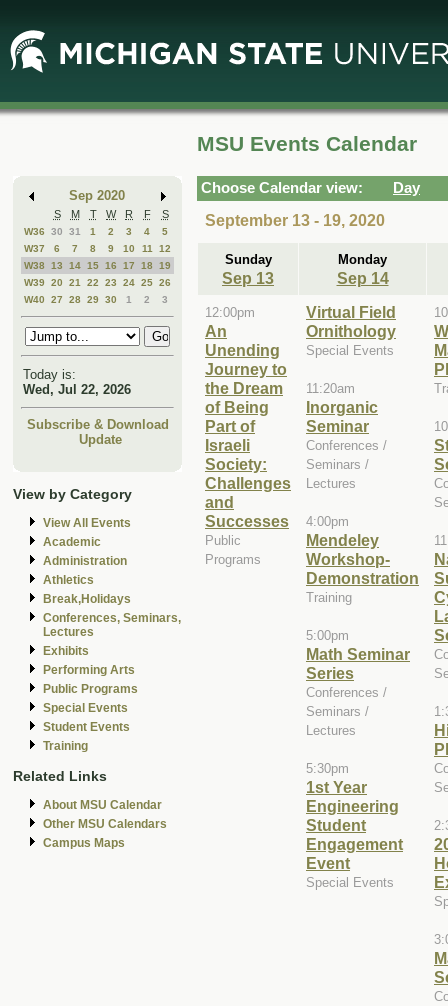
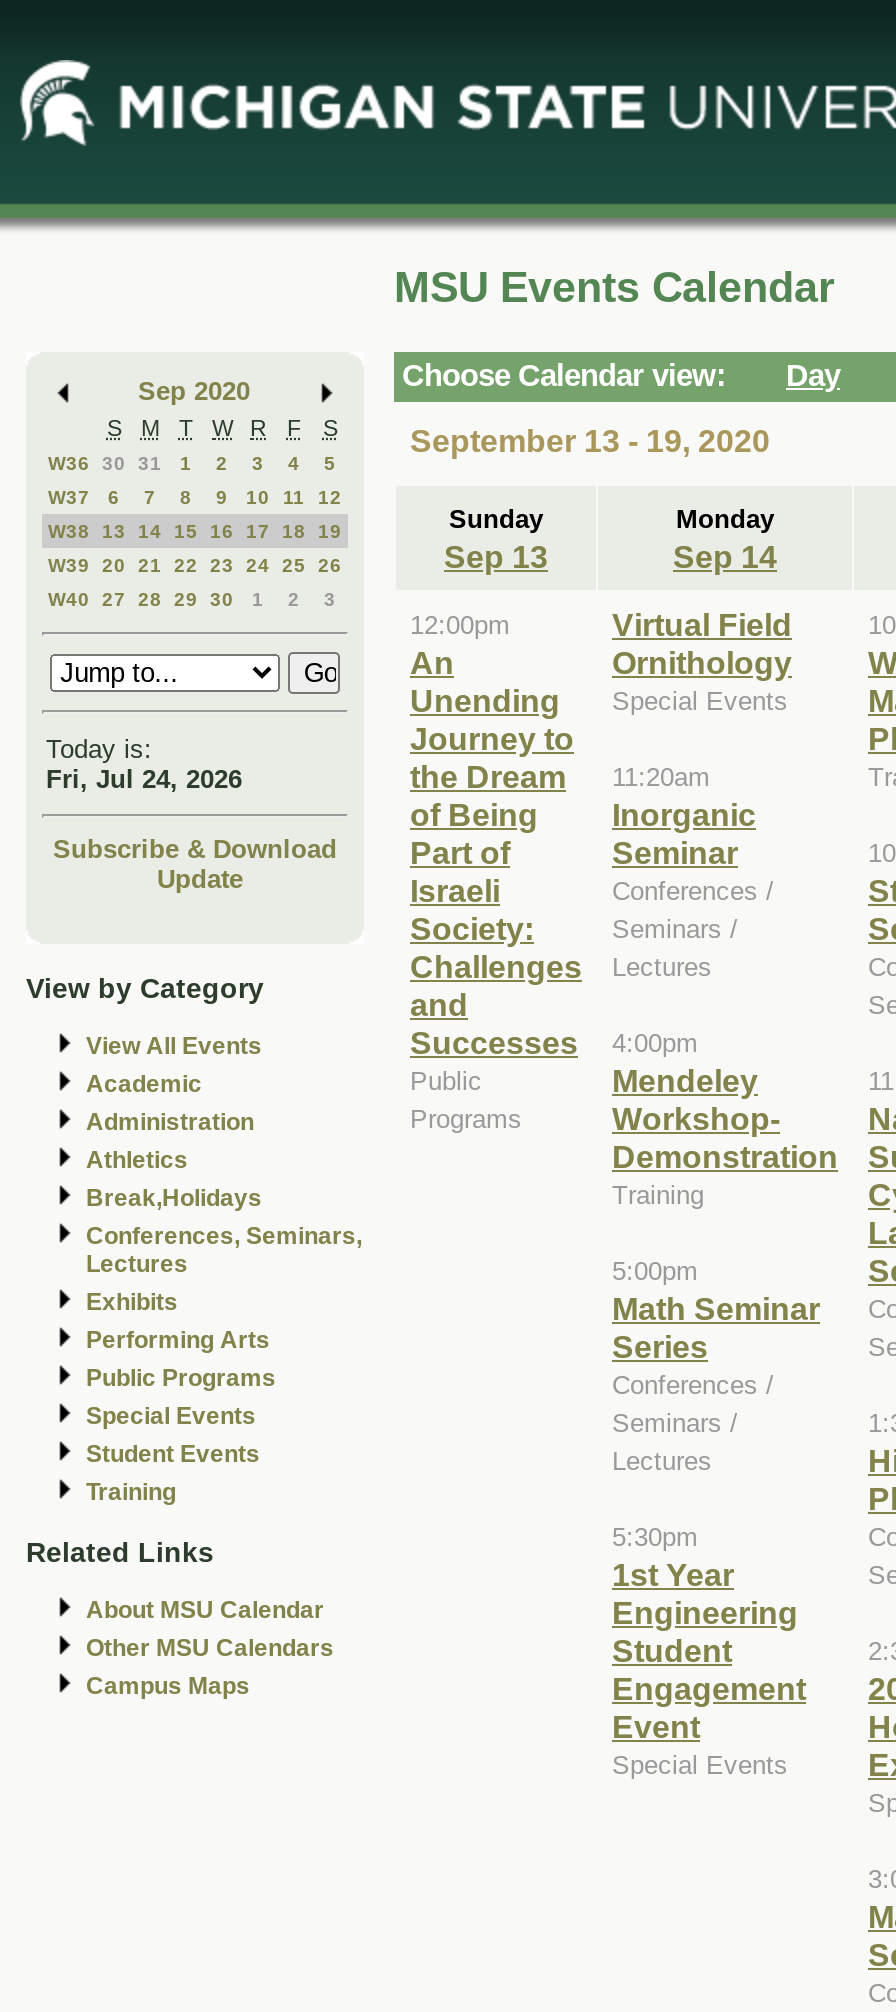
- Wed, Jul 22, 2026
+ Fri, Jul 24, 2026
